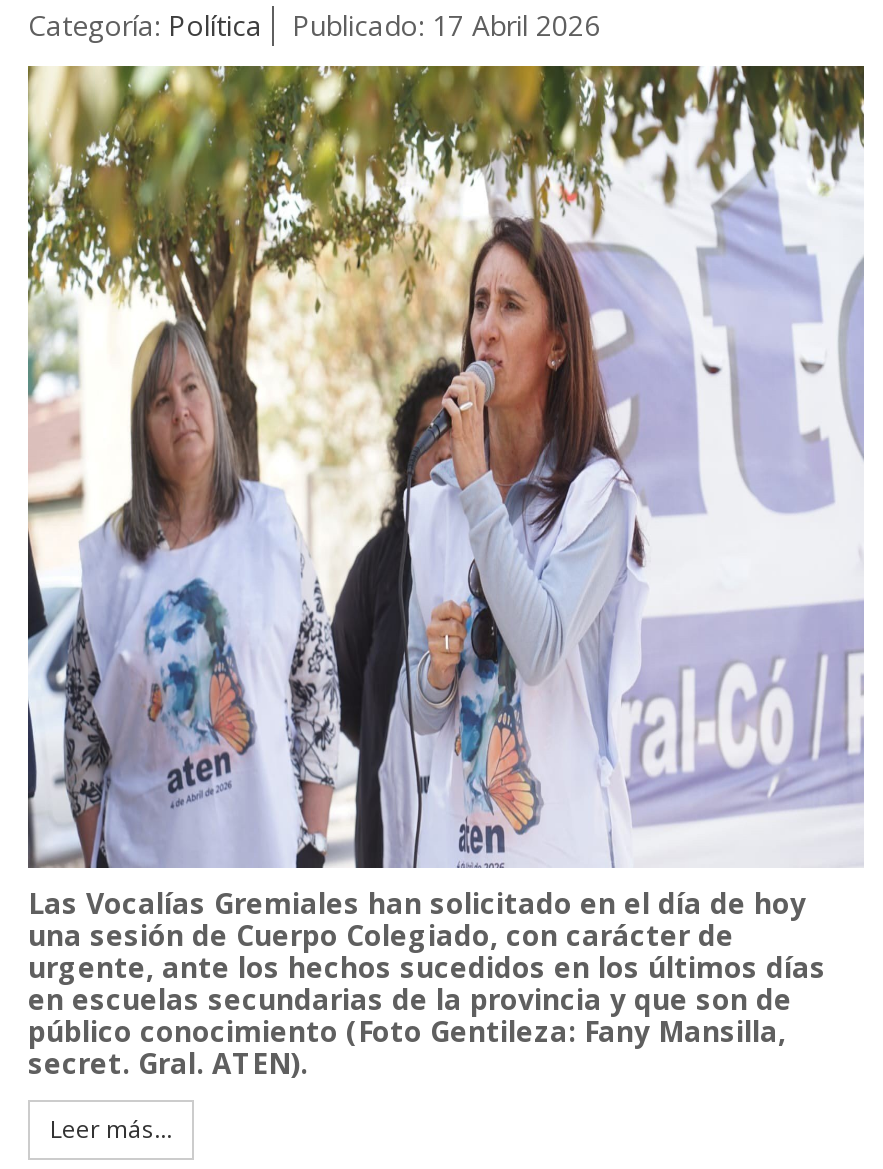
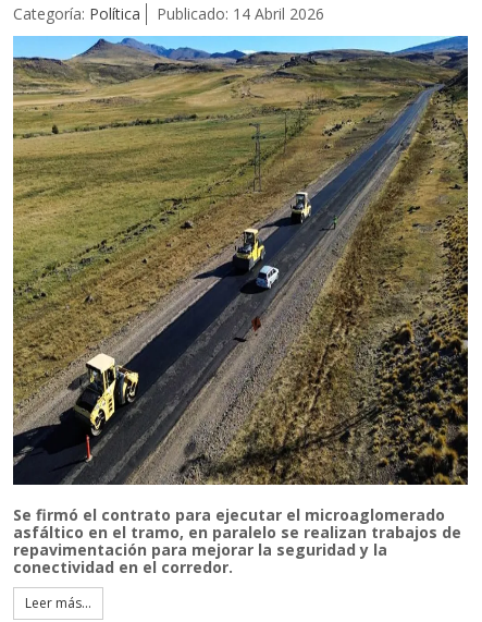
- Publicado: 17 Abril 2026
+ Publicado: 14 Abril 2026

- [image]
- Las Vocalías Gremiales han solicitado en el día de hoy
- una sesión de Cuerpo Colegiado, con carácter de
- urgente, ante los hechos sucedidos en los últimos días
- en escuelas secundarias de la provincia y que son de
- público conocimiento (Foto Gentileza: Fany Mansilla,
- secret. Gral. ATEN).
+ [image]
+ Se firmó el contrato para ejecutar el microaglomerado
+ asfáltico en el tramo, en paralelo se realizan trabajos de
+ repavimentación para mejorar la seguridad y la
+ conectividad en el corredor.
